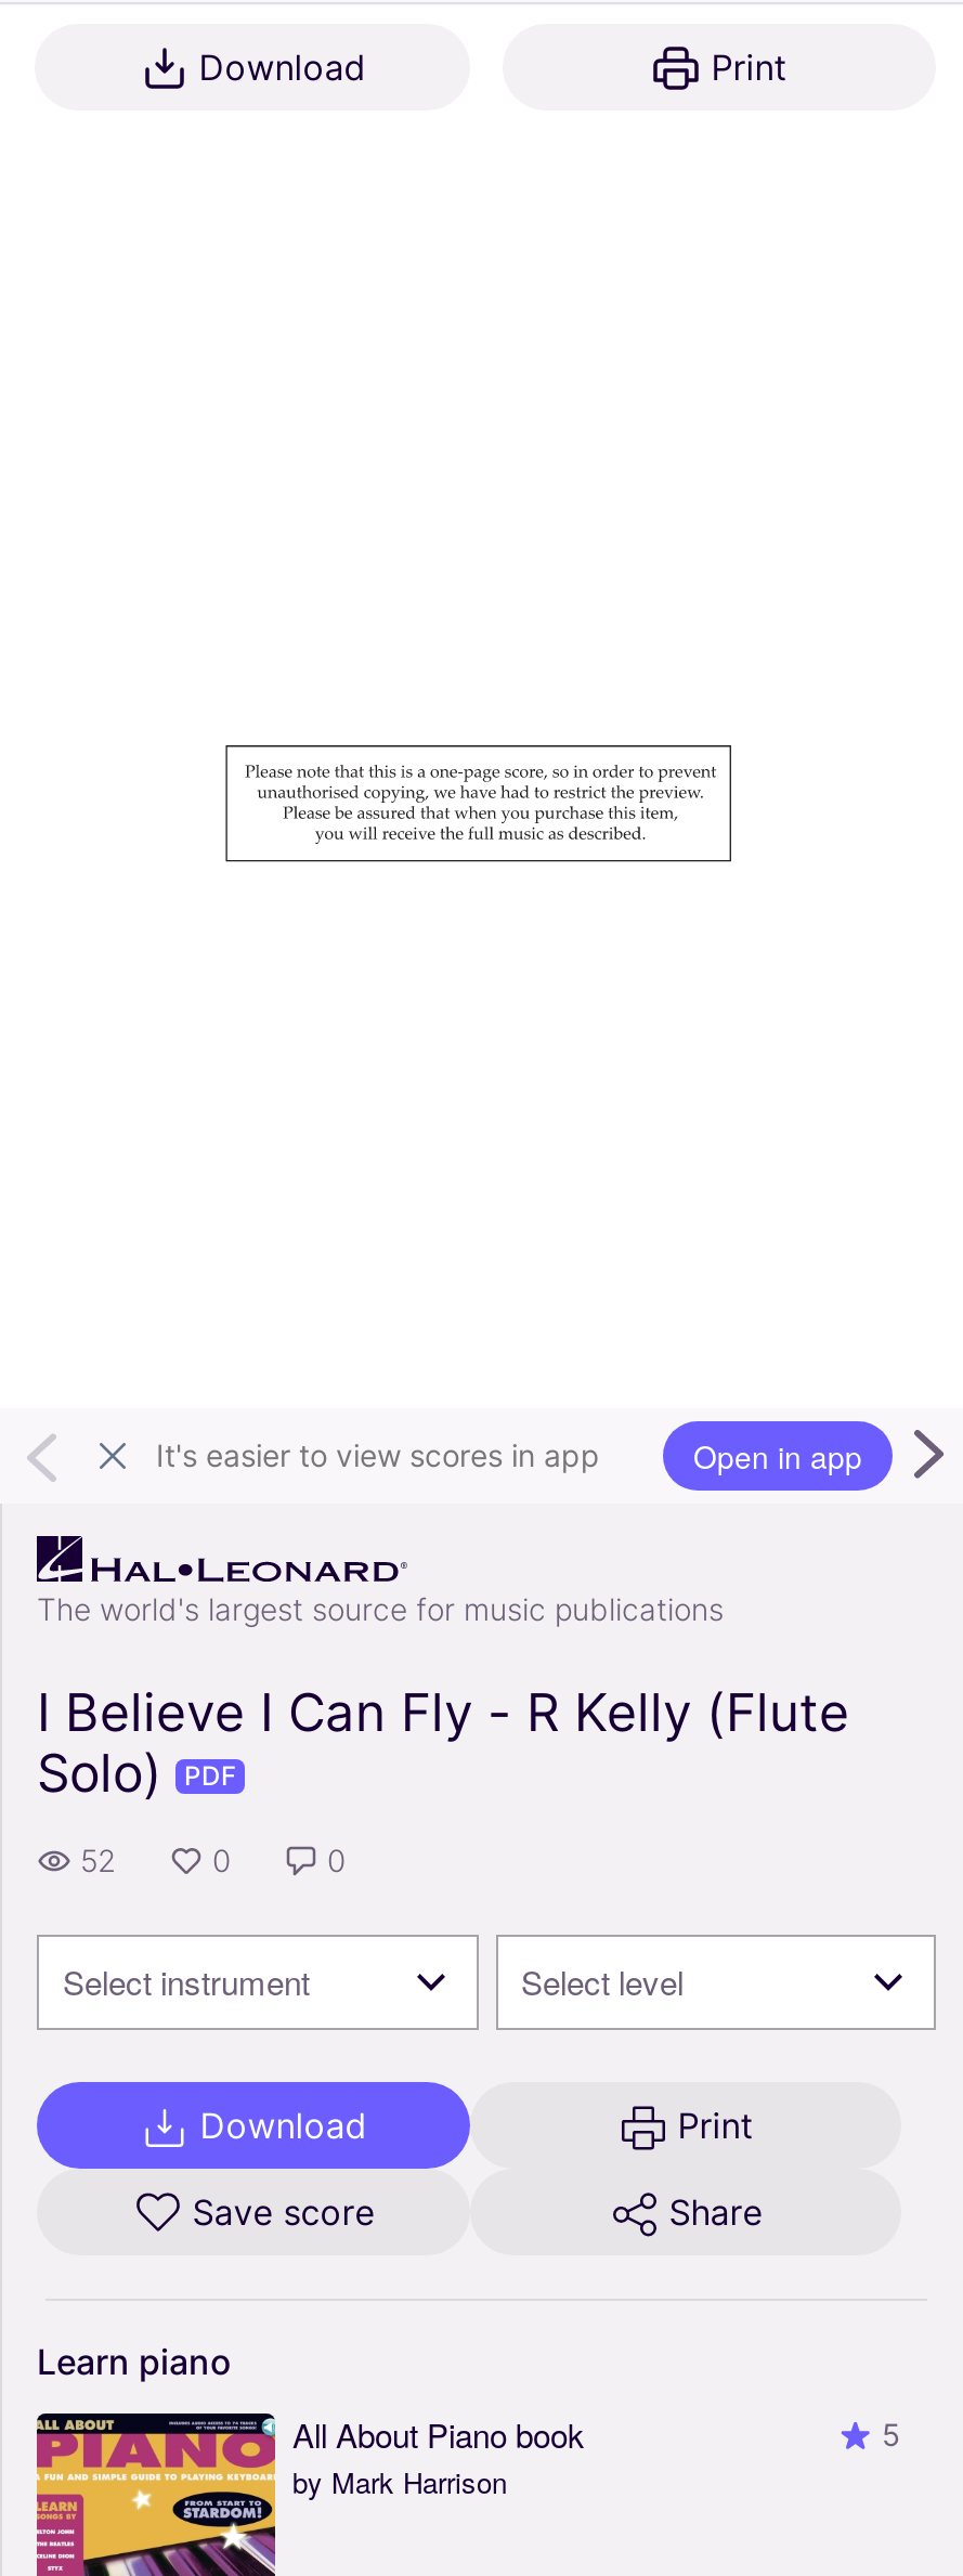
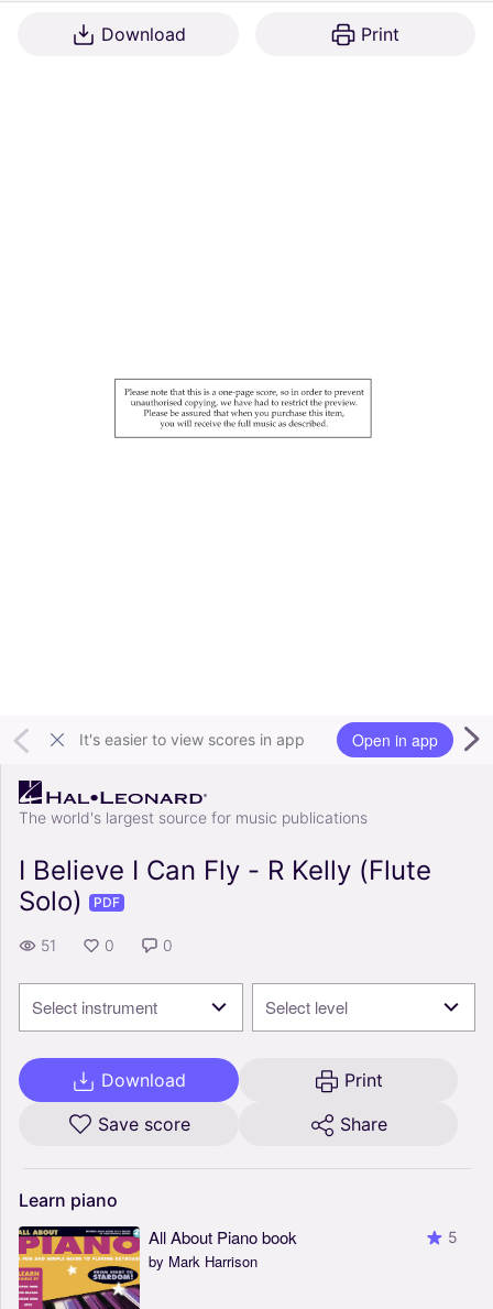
- 52
+ 51
